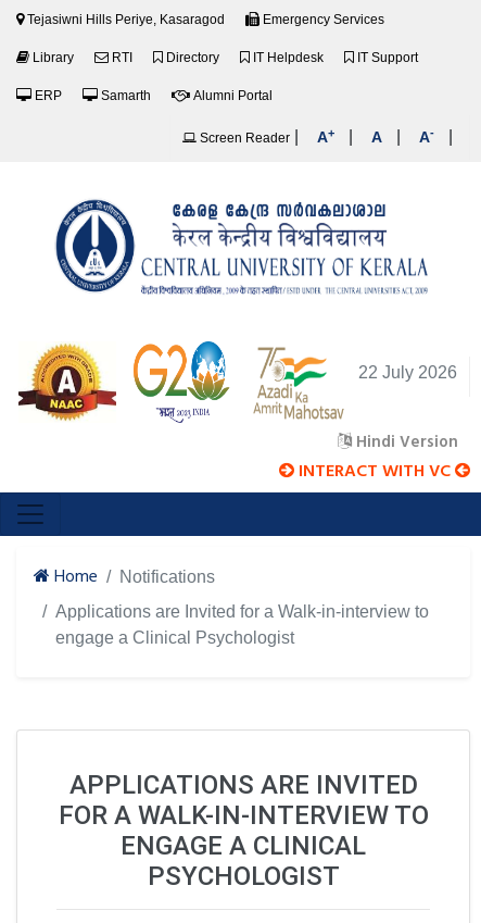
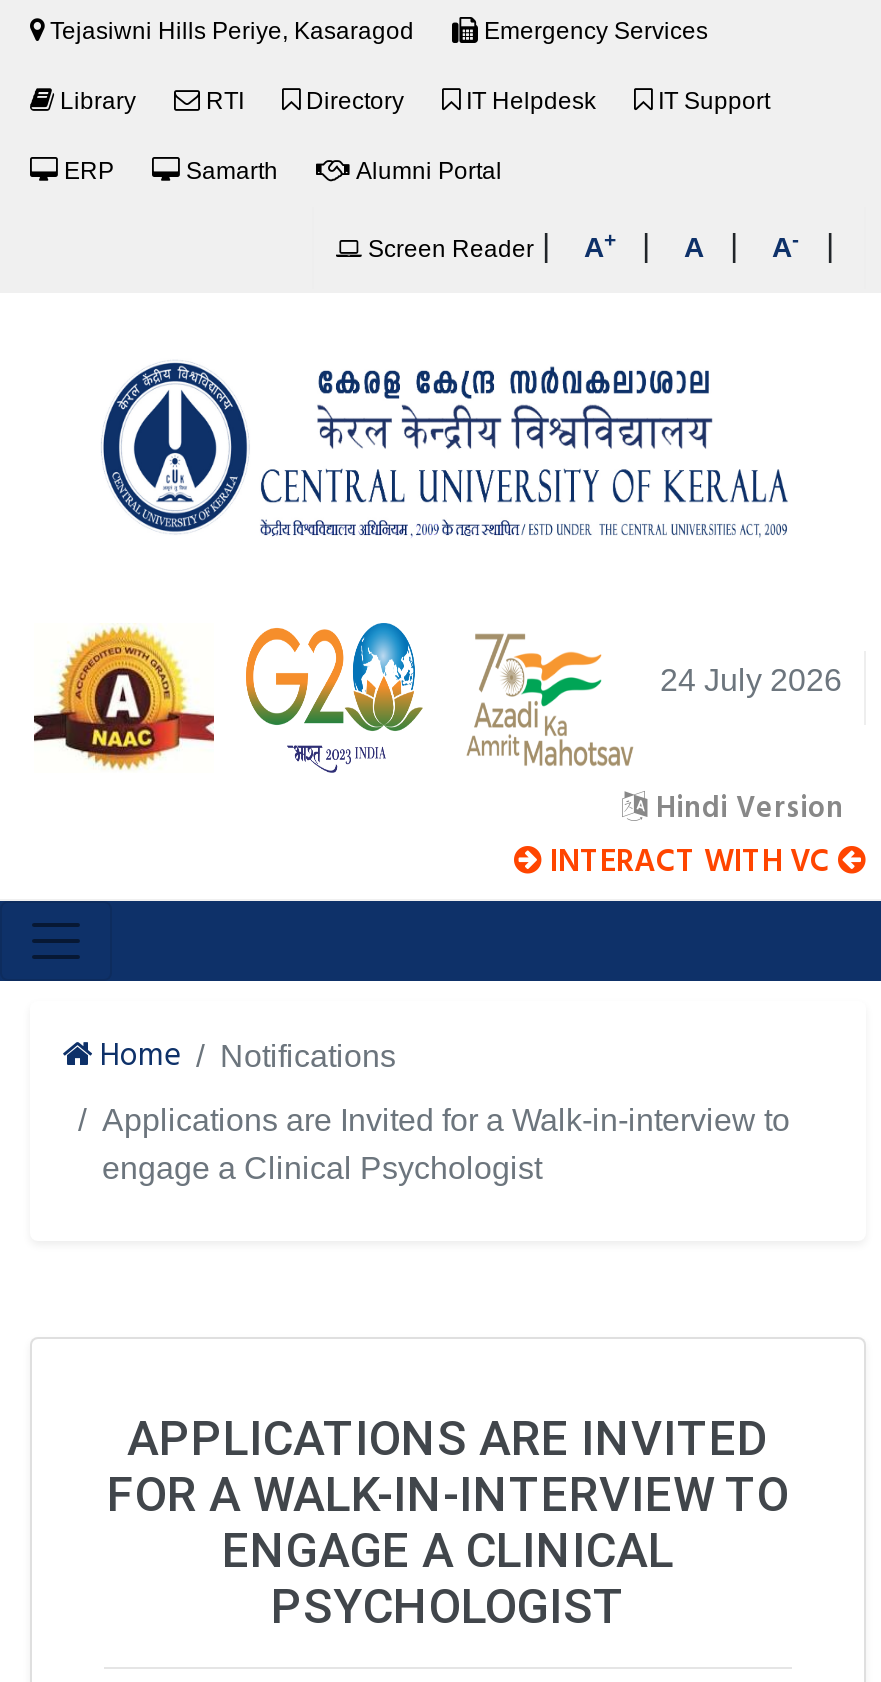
- 22 July 2026
+ 24 July 2026
